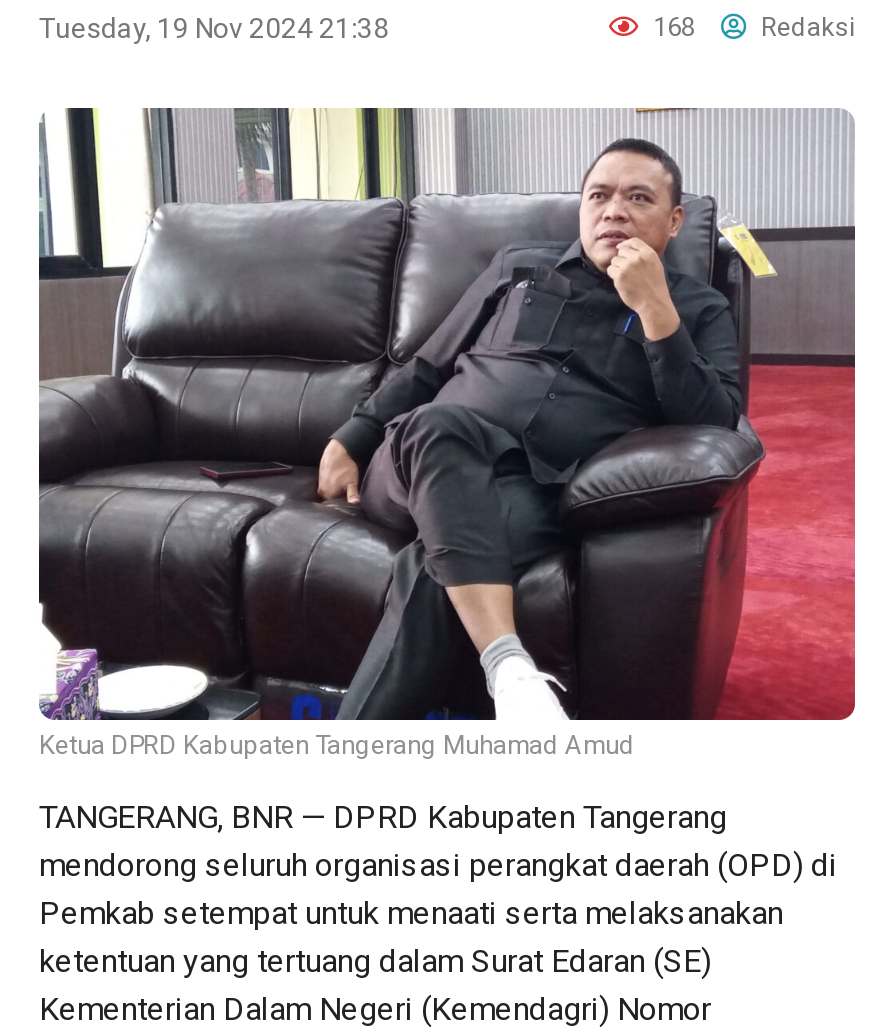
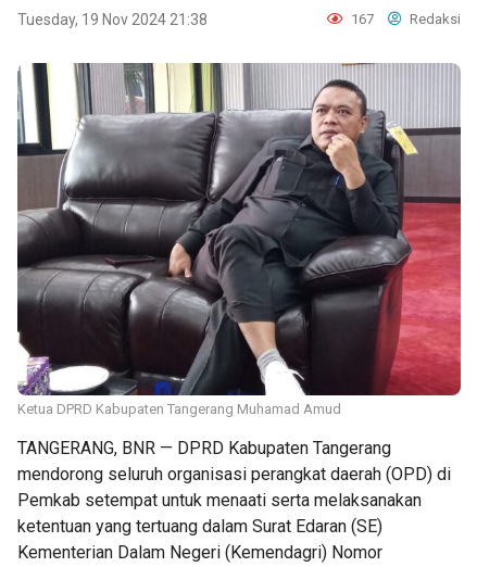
- 168 Redaksi
+ 167 Redaksi
